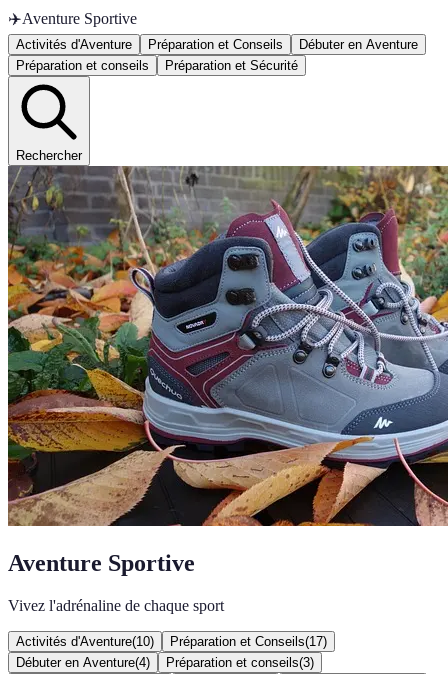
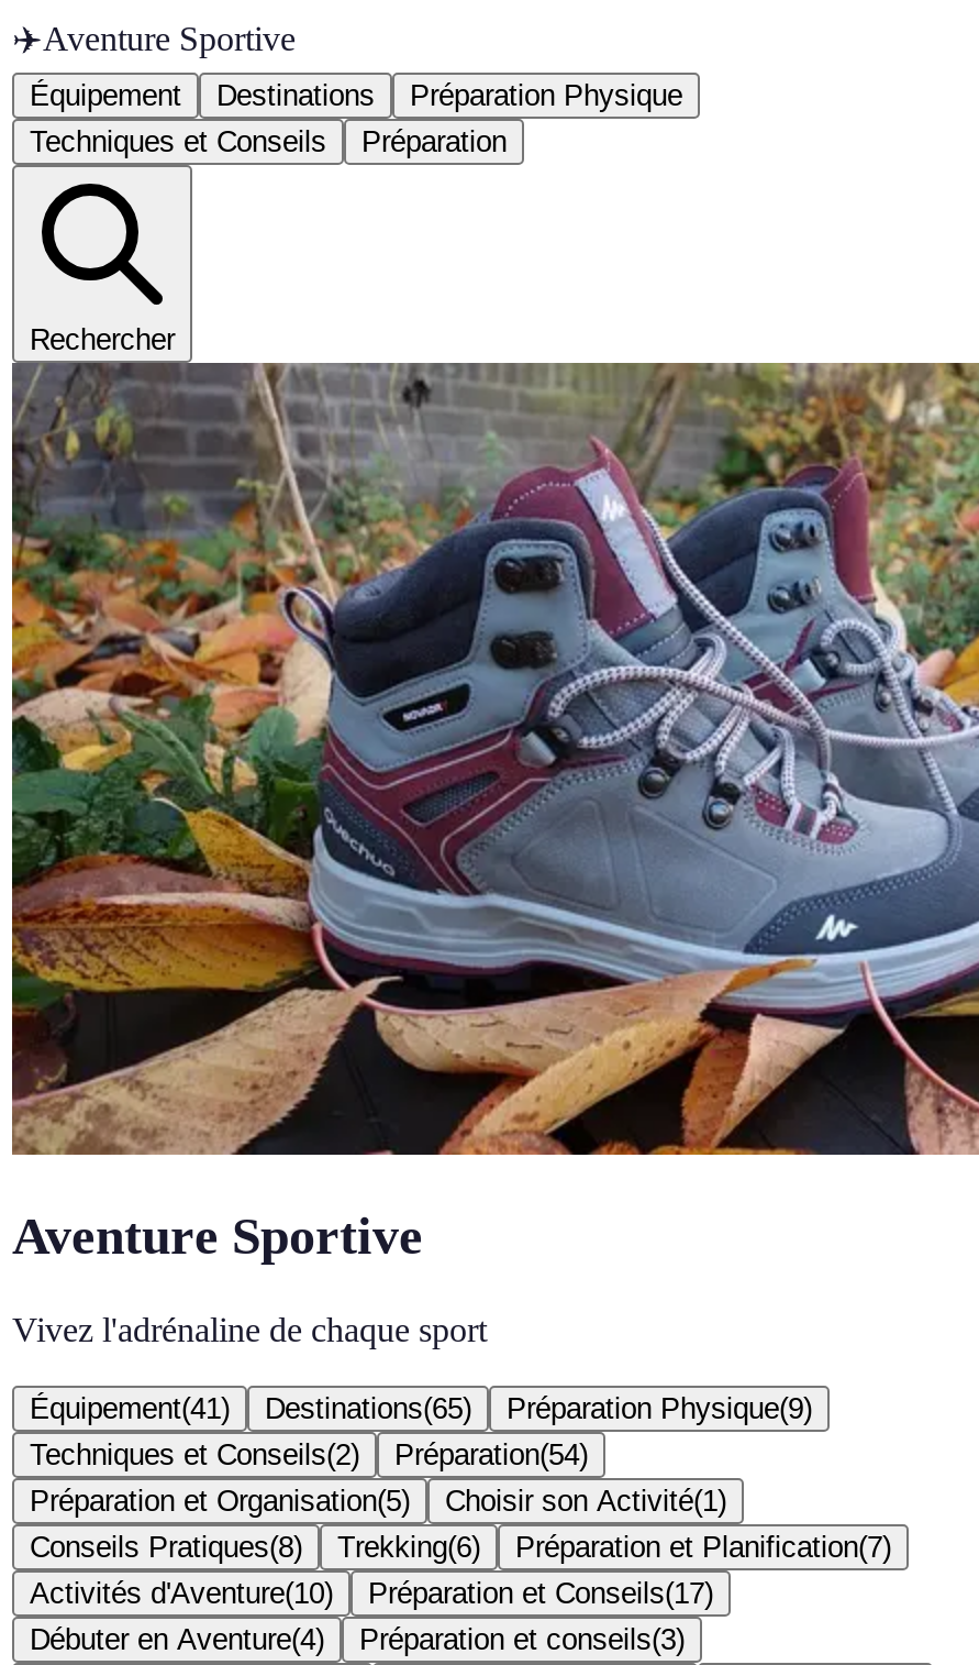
- Activités d'Aventure
- Préparation et Conseils
- Débuter en Aventure
- Préparation et conseils
- Préparation et Sécurité
+ Équipement
+ Destinations
+ Préparation Physique
+ Techniques et Conseils
+ Préparation

+ Équipement(41)
+ Destinations(65)
+ Préparation Physique(9)
+ Techniques et Conseils(2)
+ Préparation(54)
+ Préparation et Organisation(5)
+ Choisir son Activité(1)
+ Conseils Pratiques(8)
+ Trekking(6)
+ Préparation et Planification(7)
